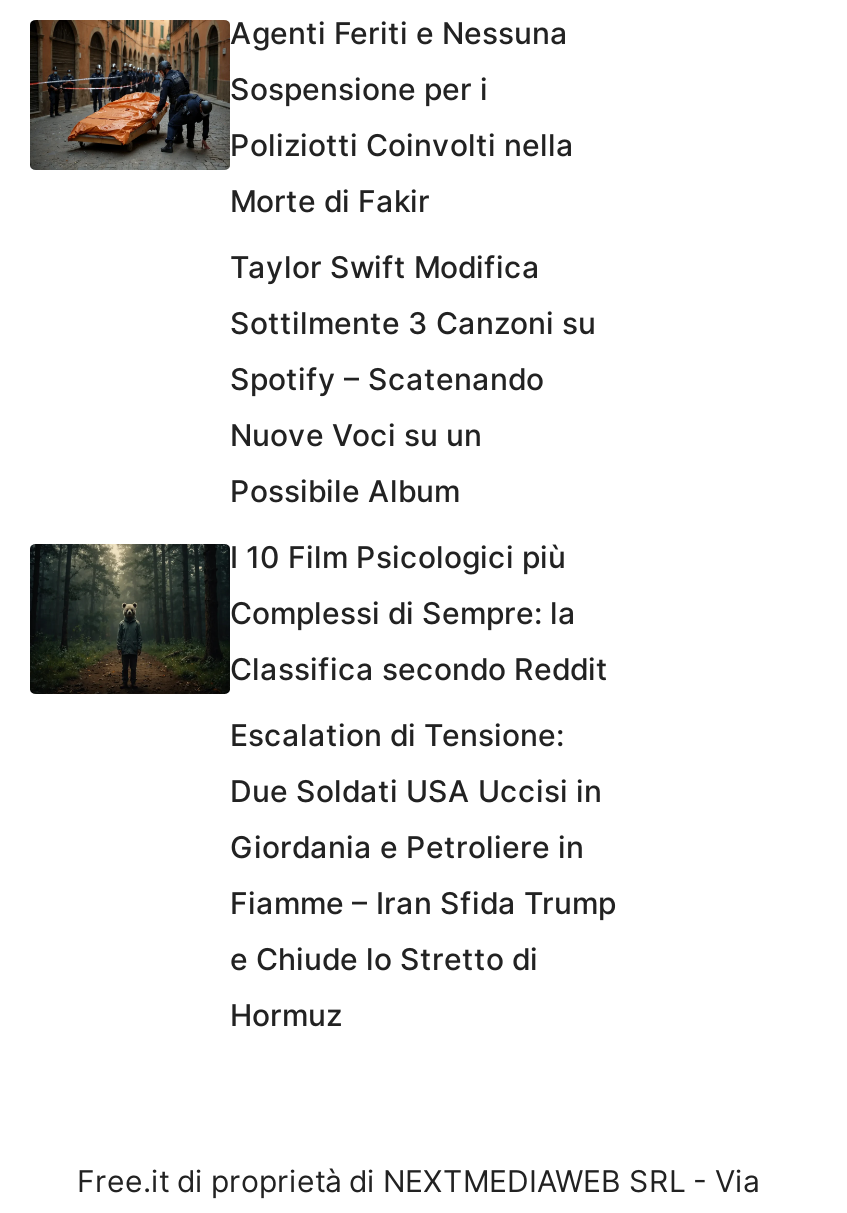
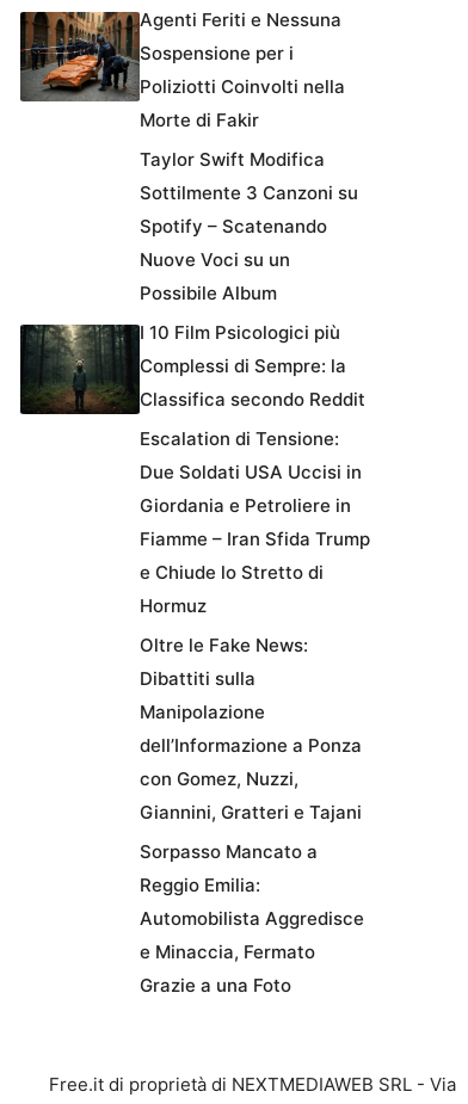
+ Oltre le Fake News:
+ Dibattiti sulla
+ Manipolazione
+ dell’Informazione a Ponza
+ con Gomez, Nuzzi,
+ Giannini, Gratteri e Tajani
+ Sorpasso Mancato a
+ Reggio Emilia:
+ Automobilista Aggredisce
+ e Minaccia, Fermato
+ Grazie a una Foto
